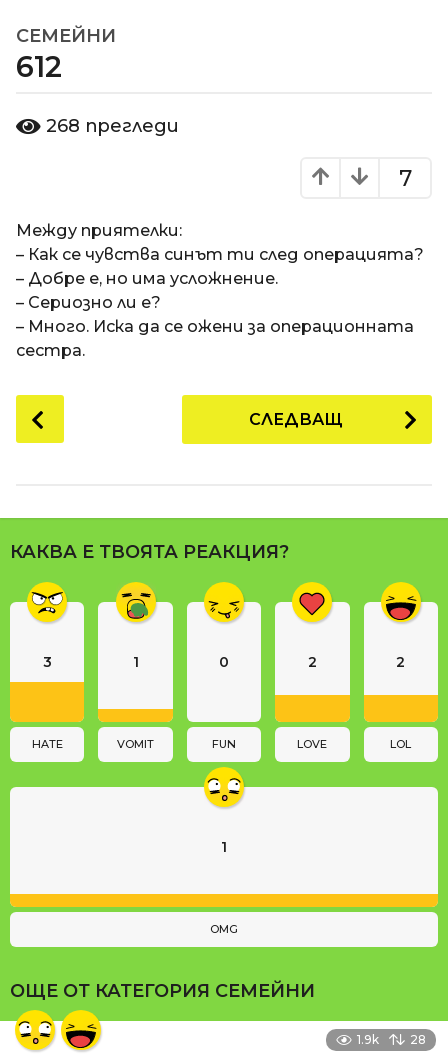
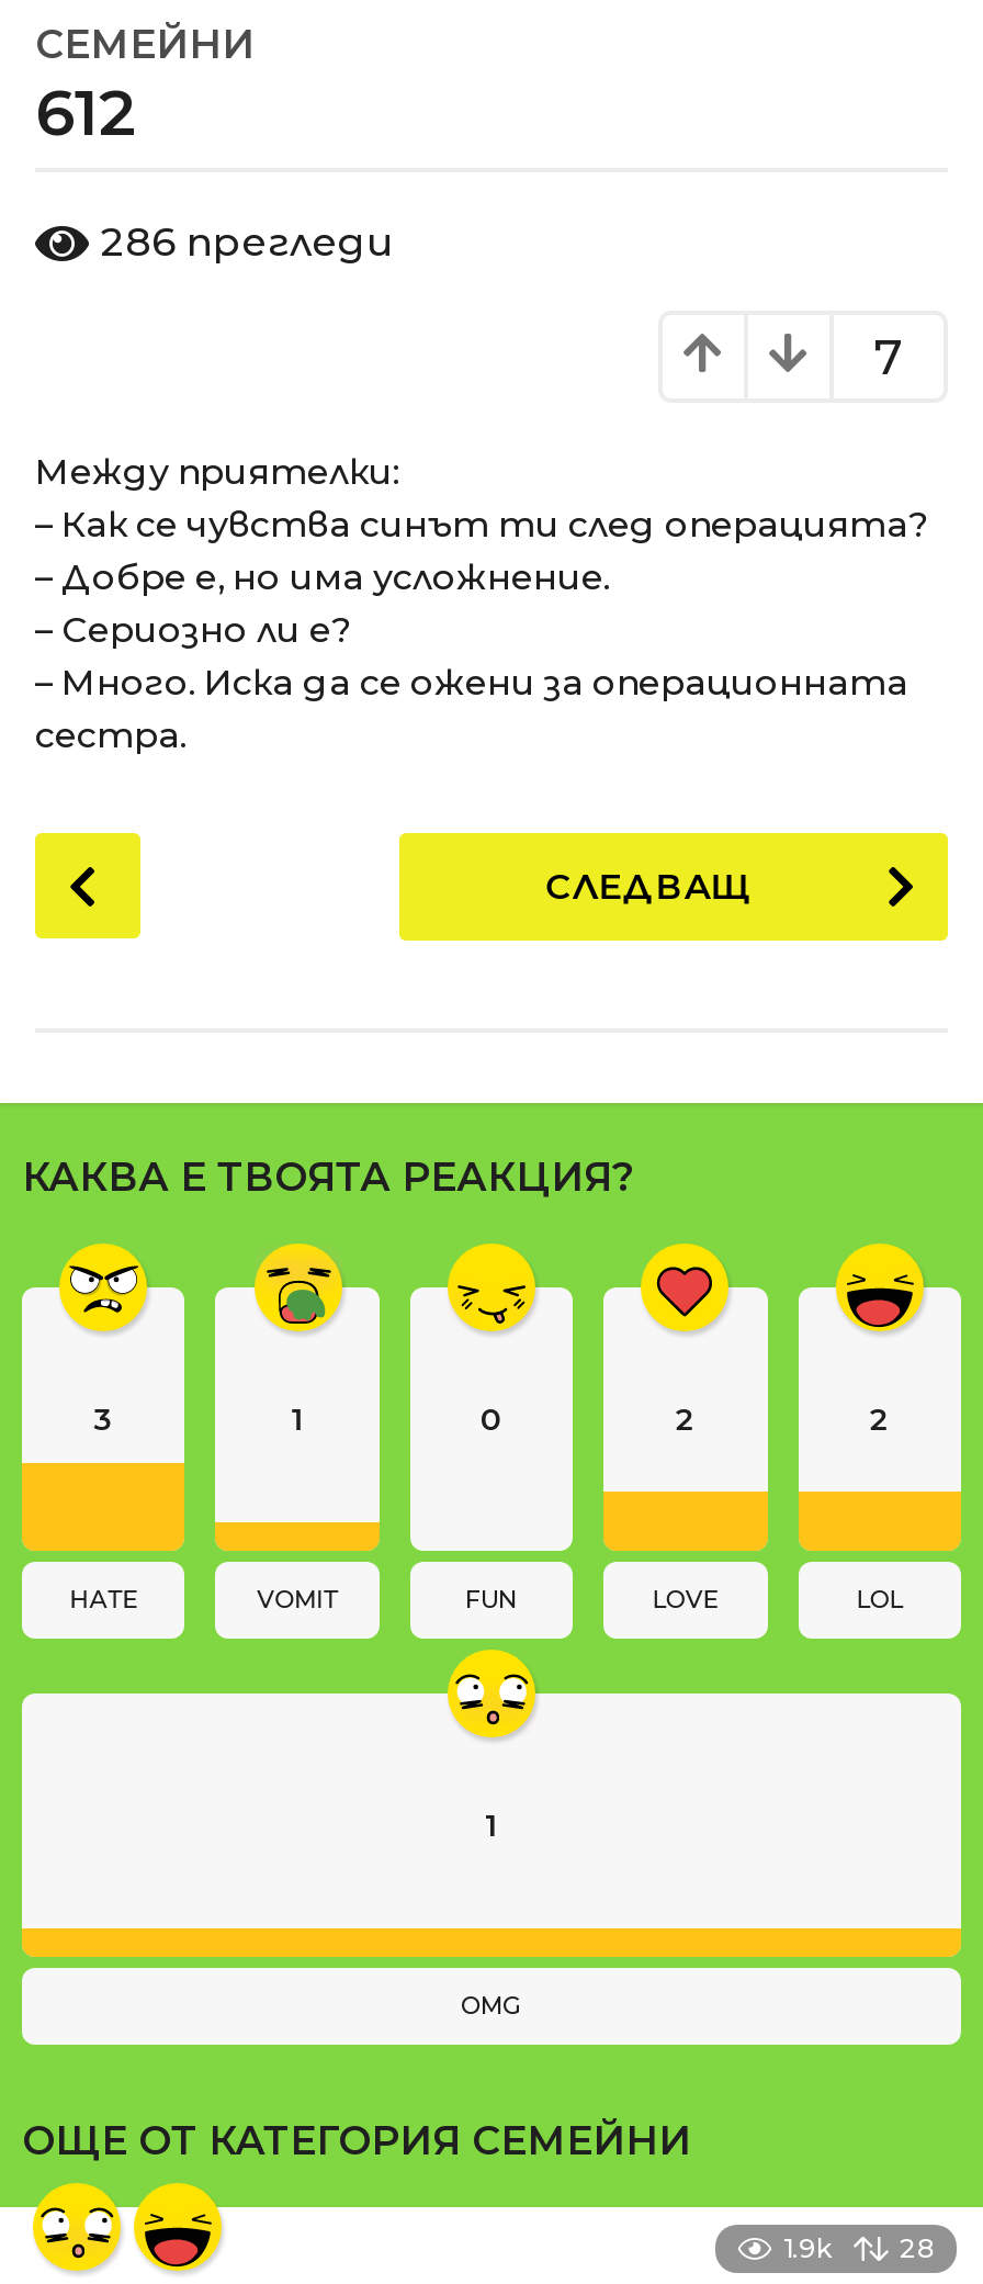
- 268 прегледи
+ 286 прегледи
